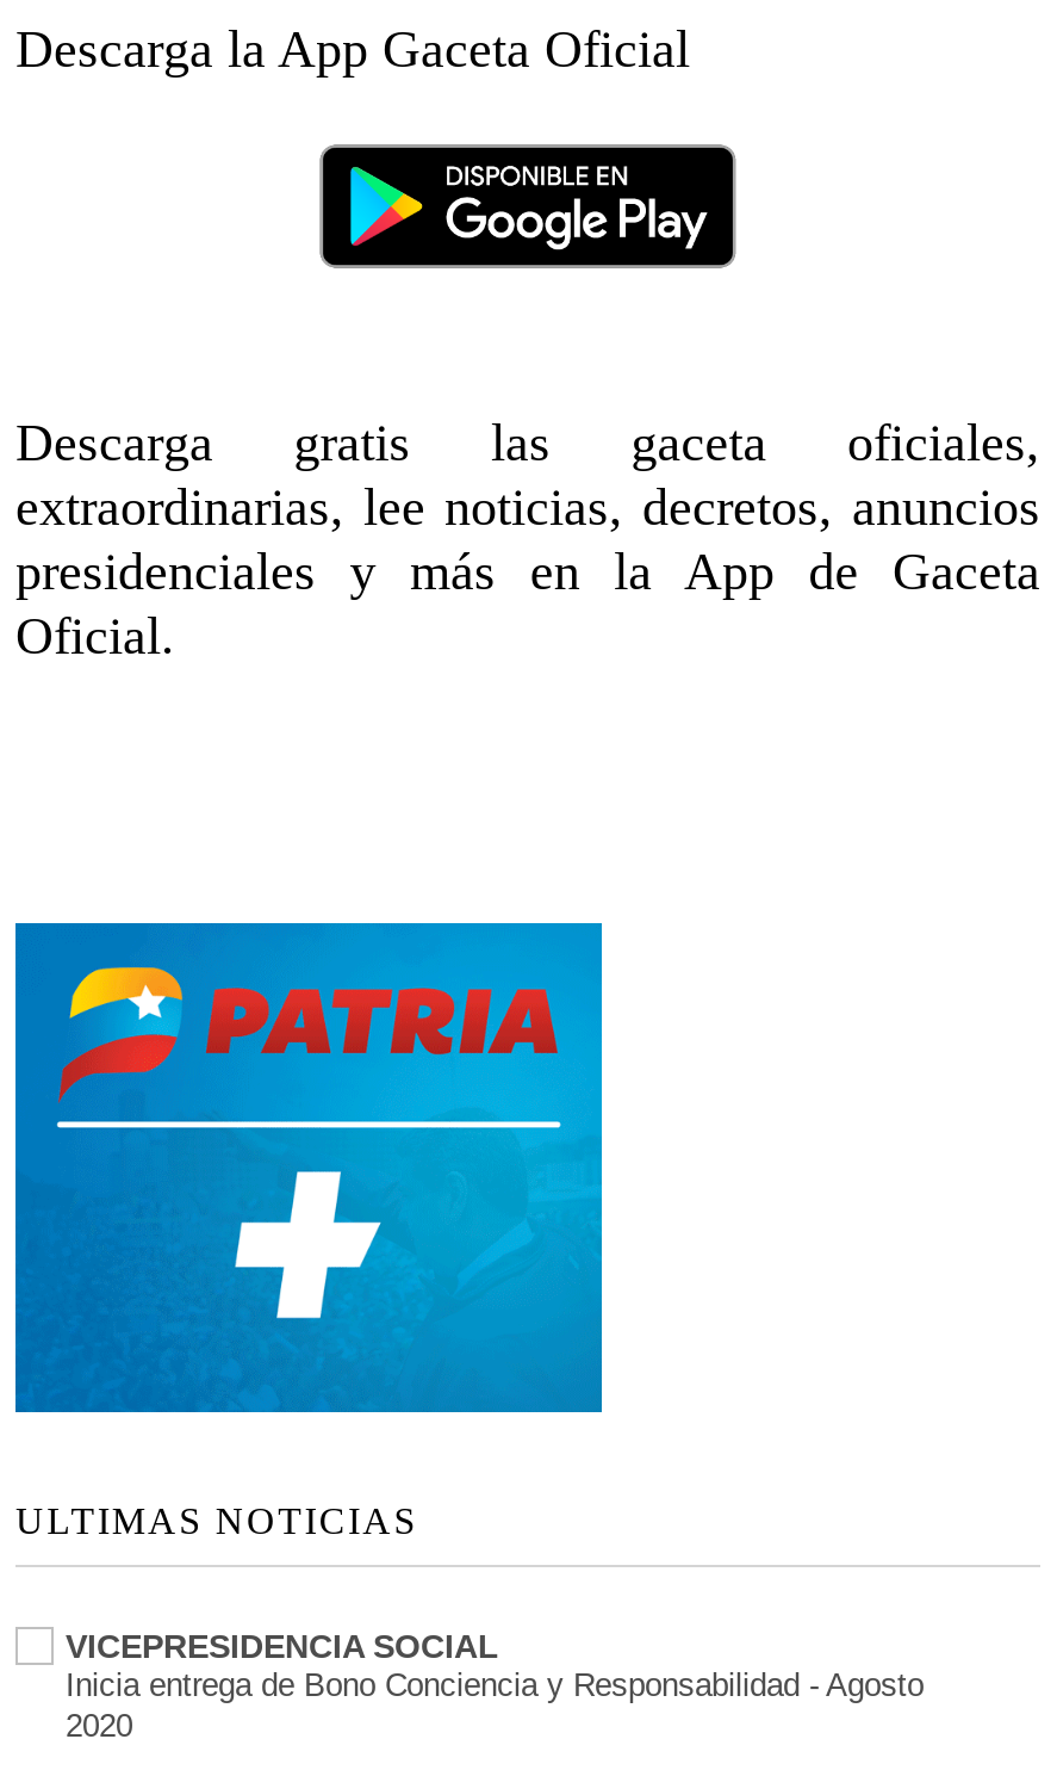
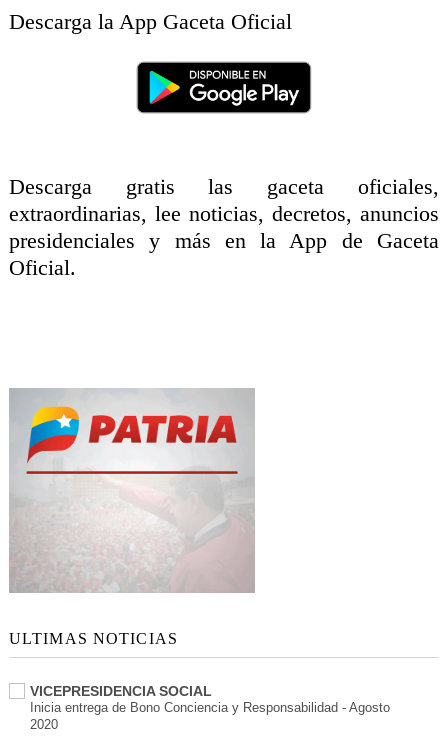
- [image]
+ [image]
